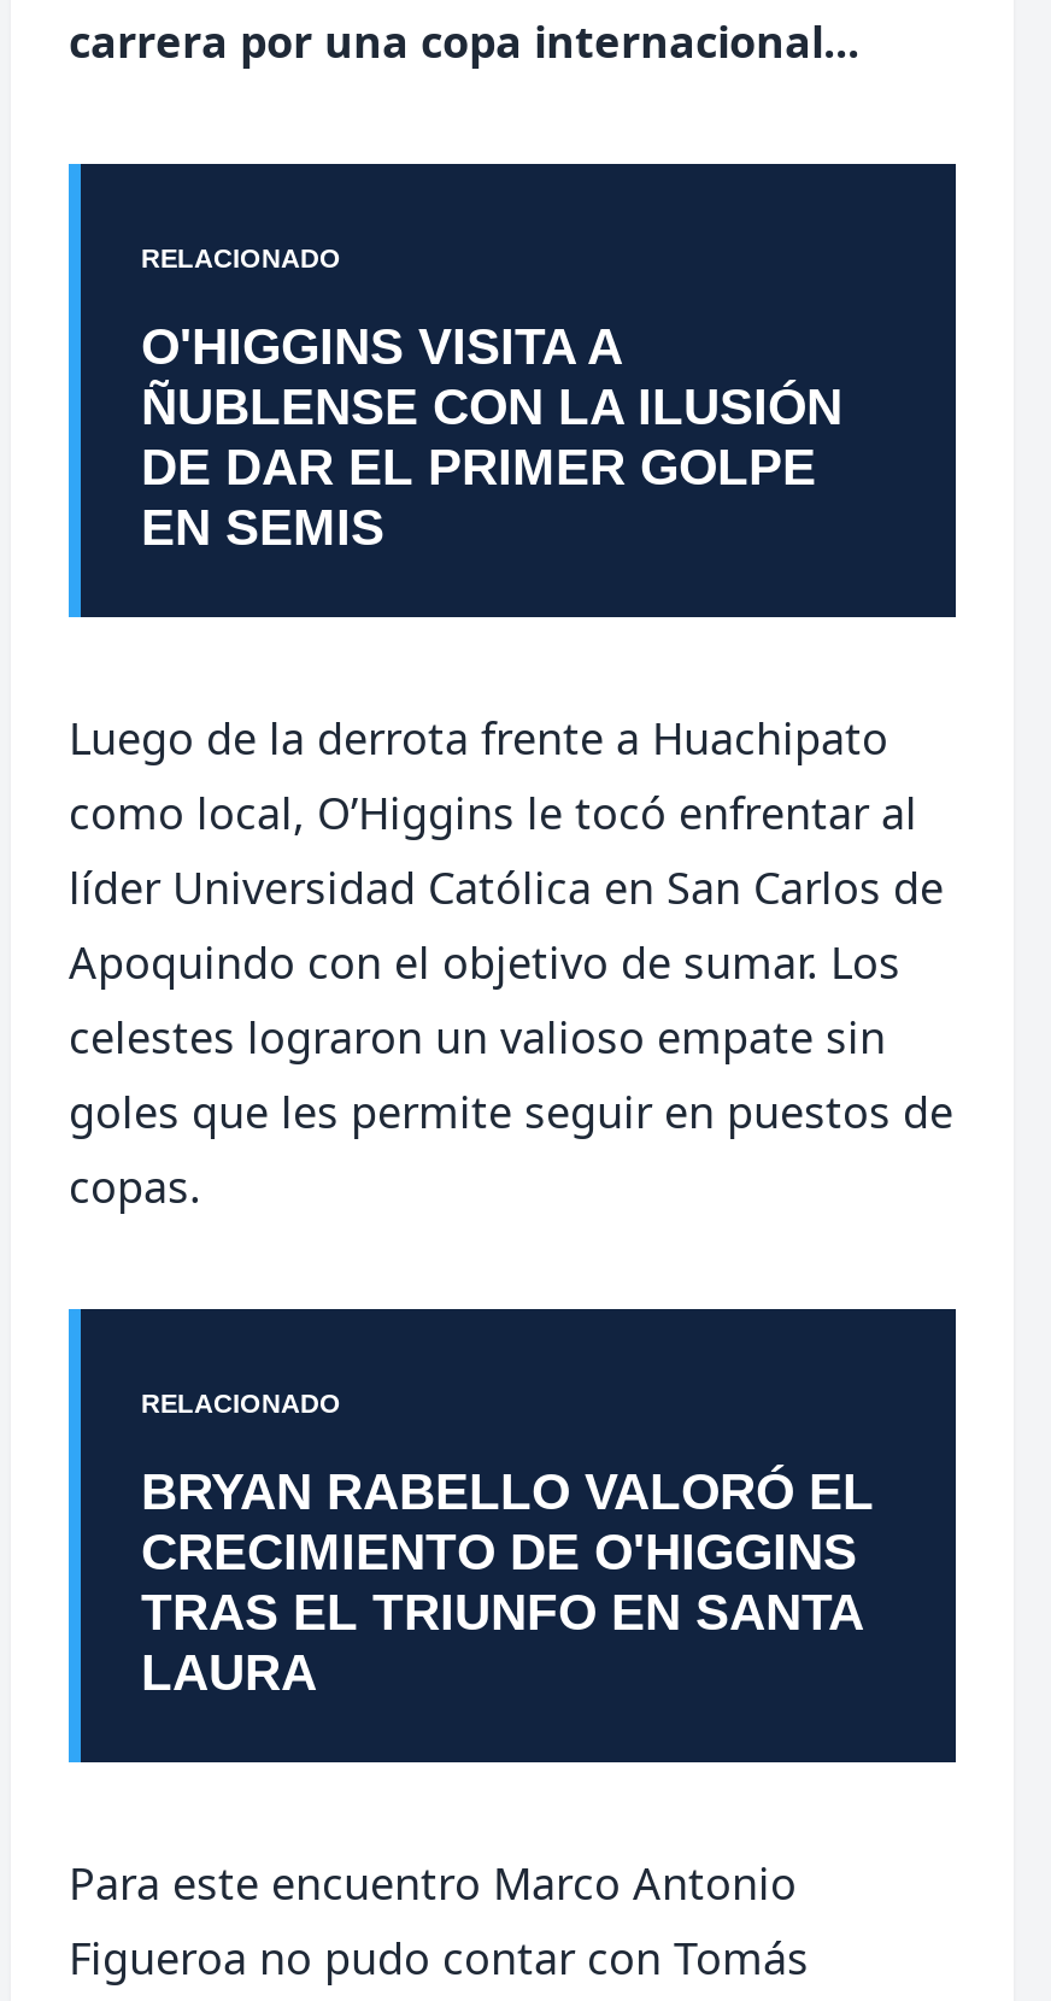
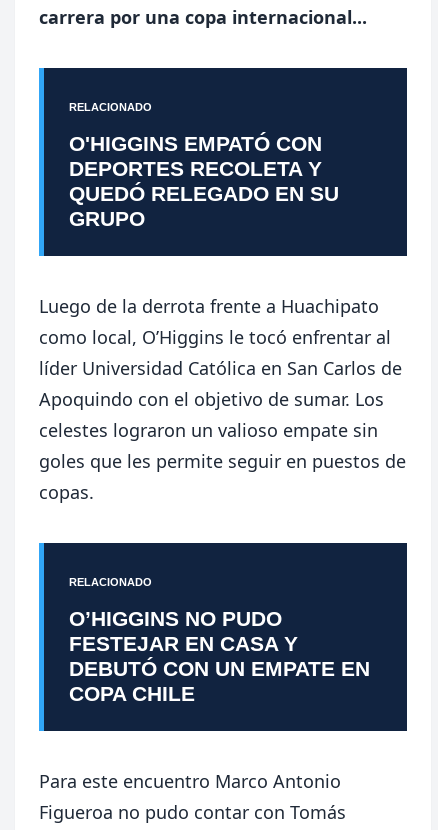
- O'HIGGINS VISITA A
- ÑUBLENSE CON LA ILUSIÓN
- DE DAR EL PRIMER GOLPE
- EN SEMIS
+ O'HIGGINS EMPATÓ CON
+ DEPORTES RECOLETA Y
+ QUEDÓ RELEGADO EN SU
+ GRUPO

- BRYAN RABELLO VALORÓ EL
- CRECIMIENTO DE O'HIGGINS
- TRAS EL TRIUNFO EN SANTA
- LAURA
+ O’HIGGINS NO PUDO
+ FESTEJAR EN CASA Y
+ DEBUTÓ CON UN EMPATE EN
+ COPA CHILE
